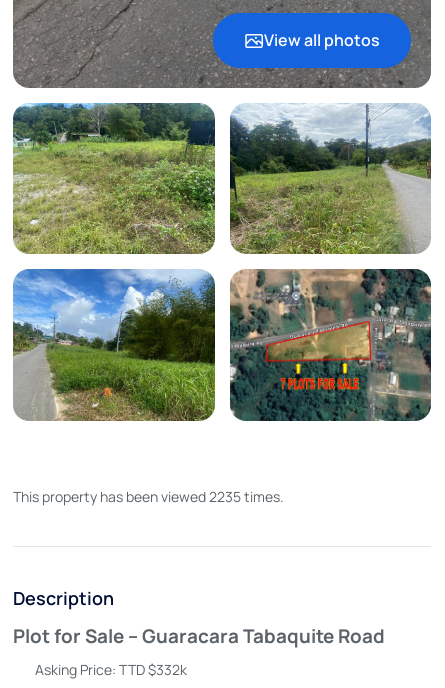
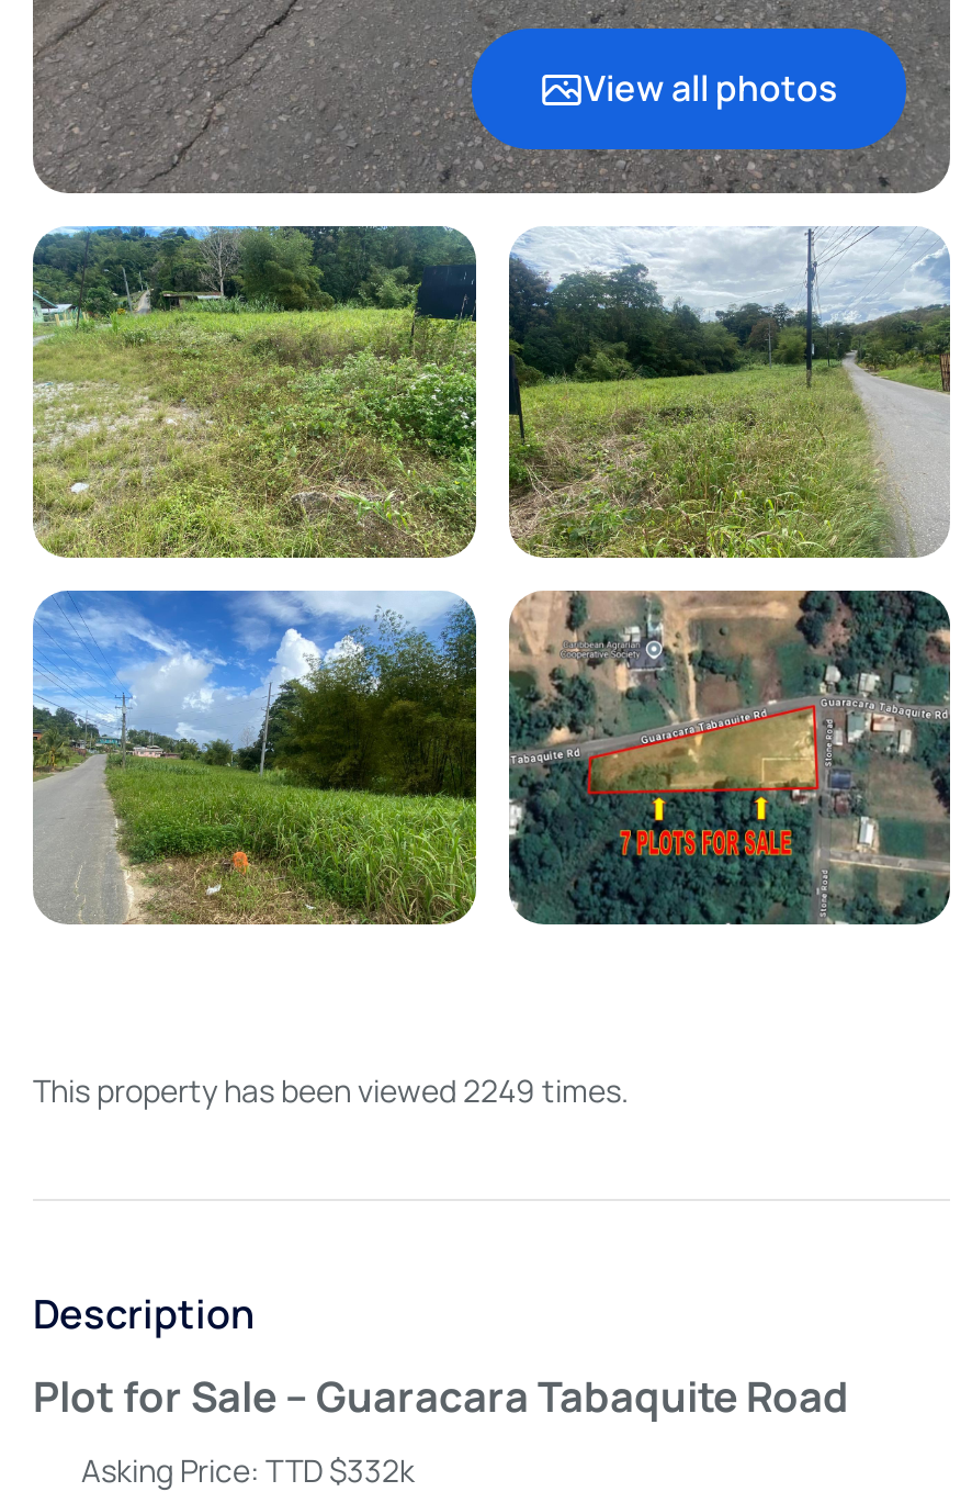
- This property has been viewed 2235 times.
+ This property has been viewed 2249 times.
